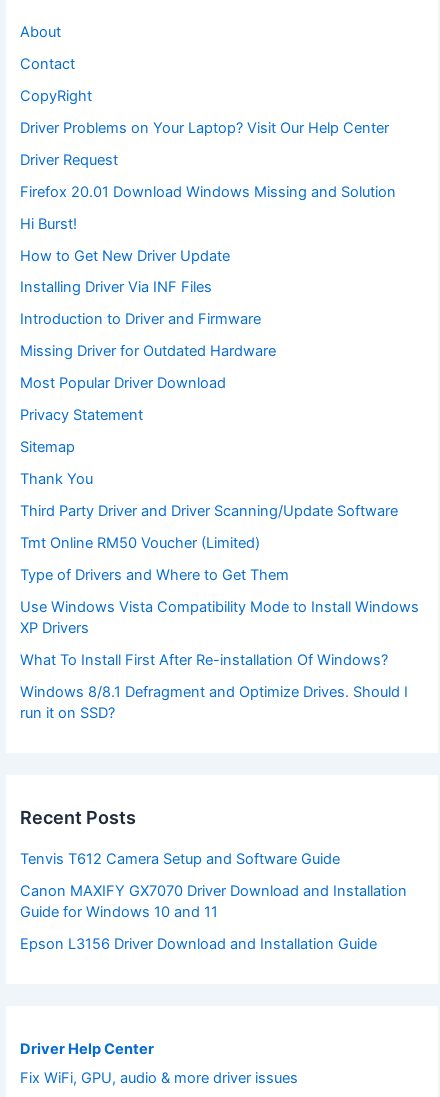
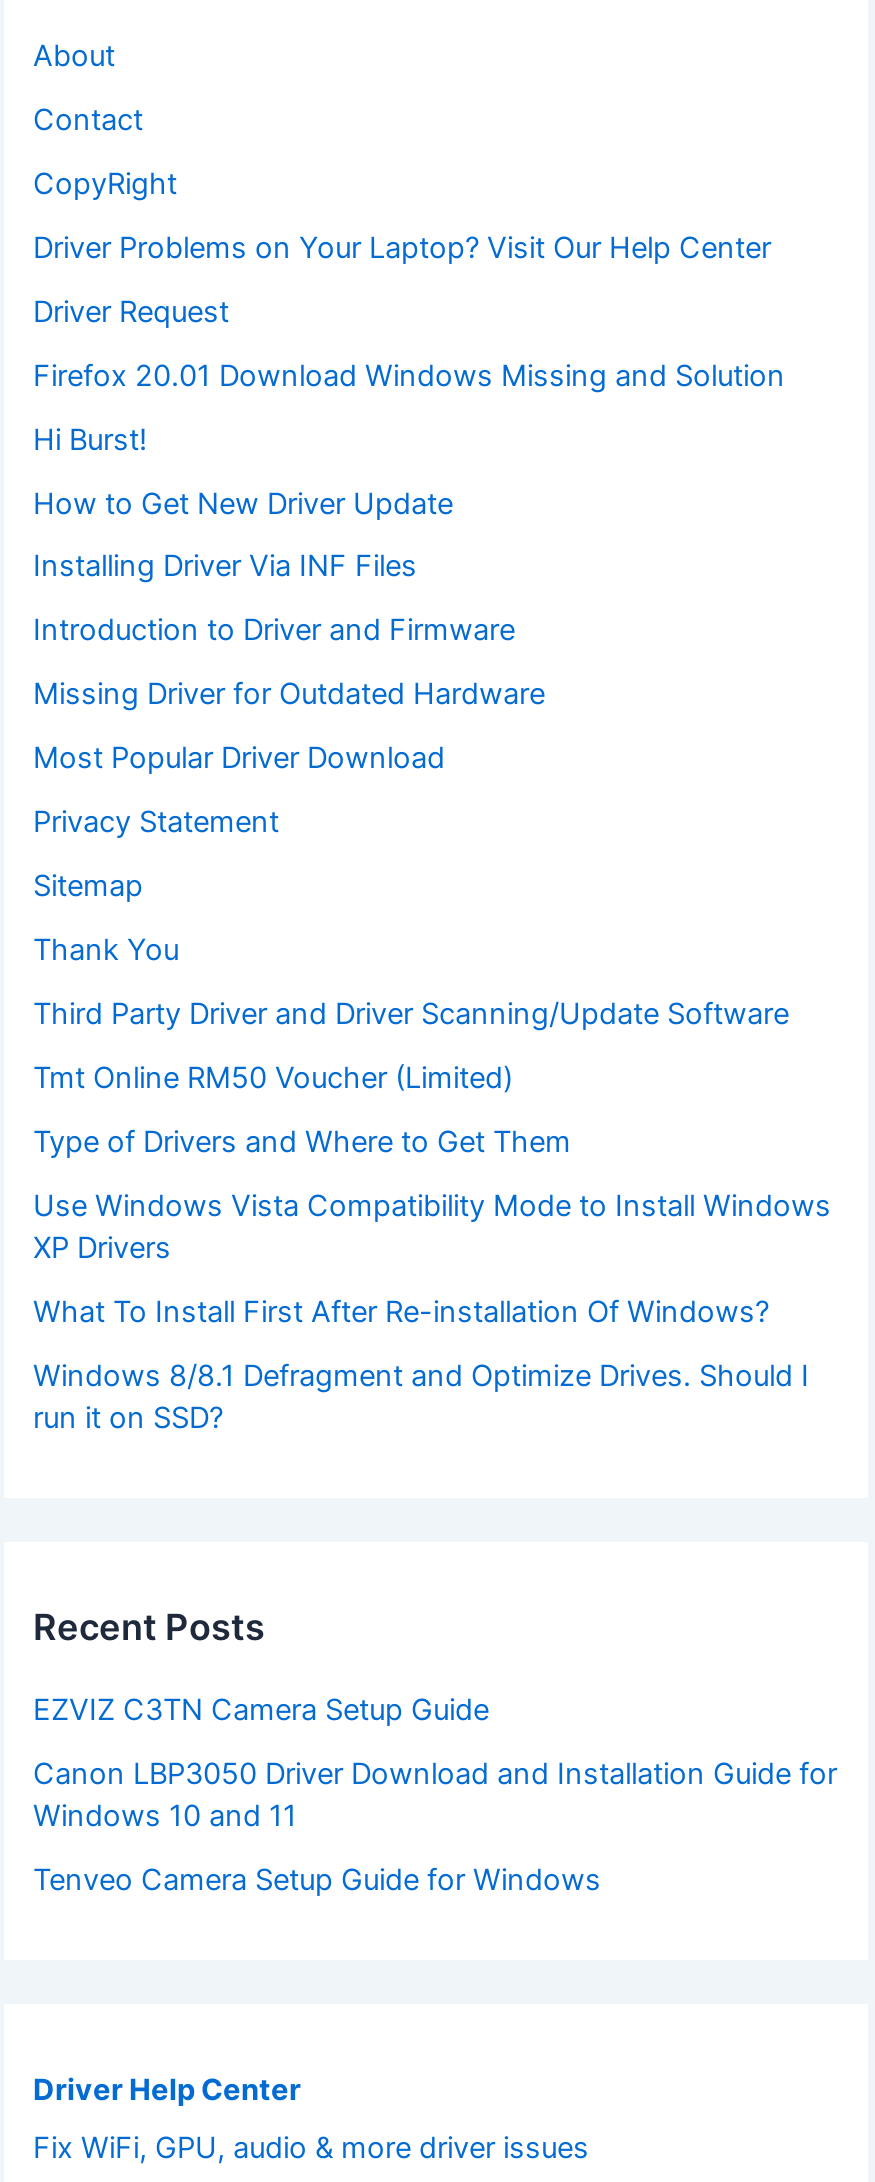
- Tenvis T612 Camera Setup and Software Guide
+ EZVIZ C3TN Camera Setup Guide

- Canon MAXIFY GX7070 Driver Download and Installation
- Guide for Windows 10 and 11
+ Canon LBP3050 Driver Download and Installation Guide for
+ Windows 10 and 11

- Epson L3156 Driver Download and Installation Guide
+ Tenveo Camera Setup Guide for Windows
